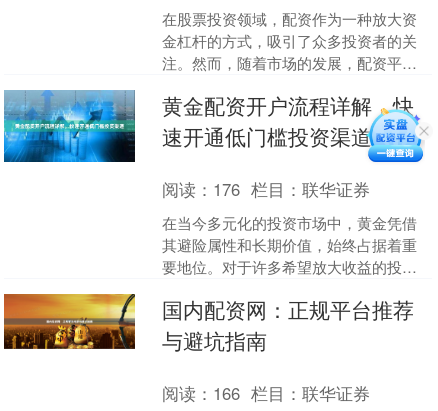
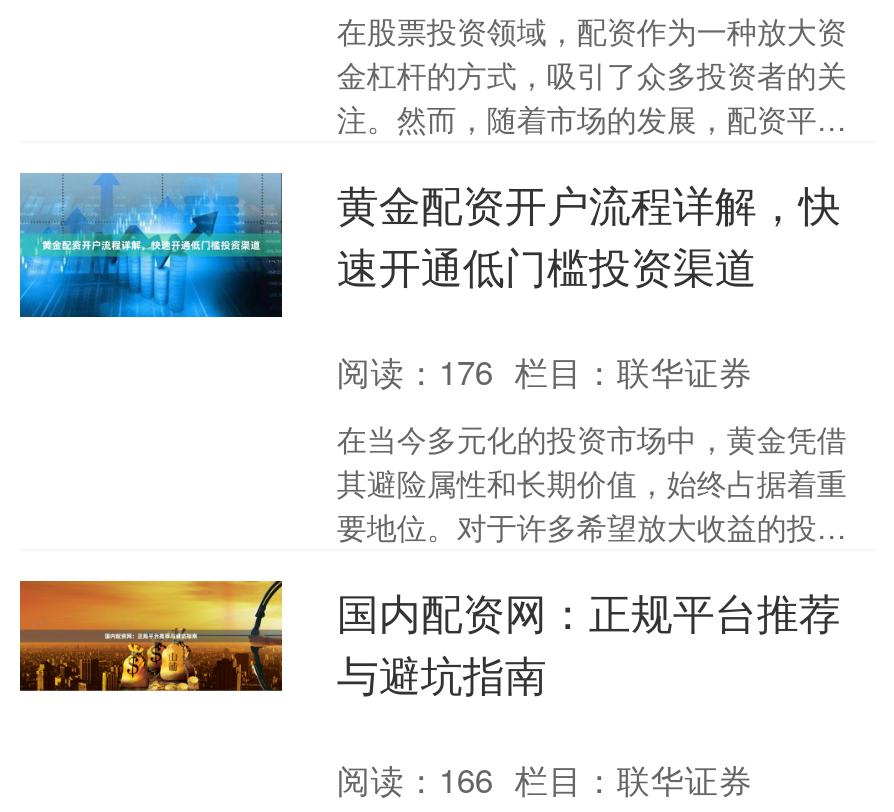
- [image]
